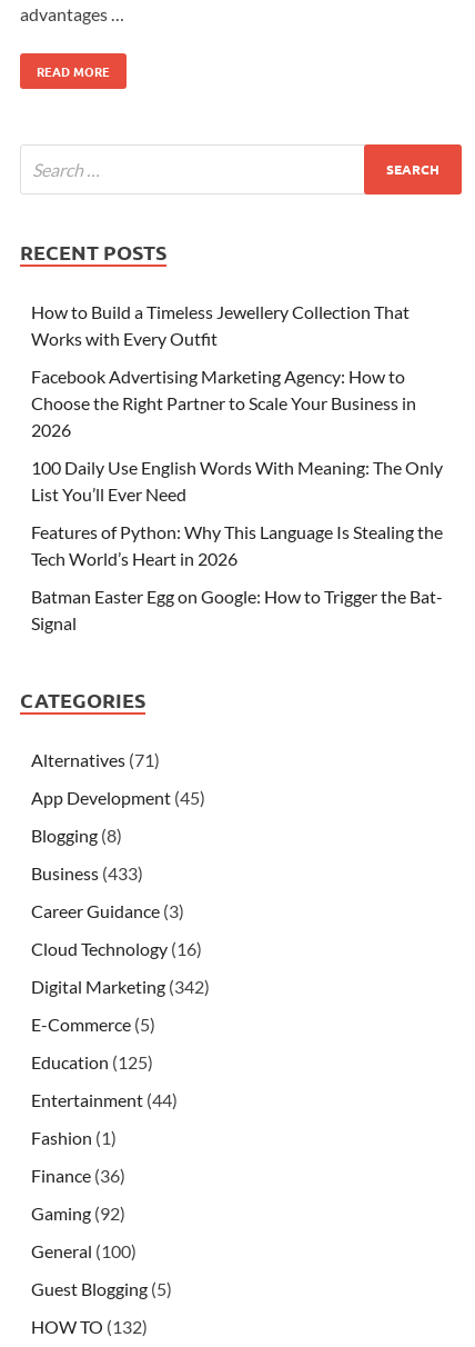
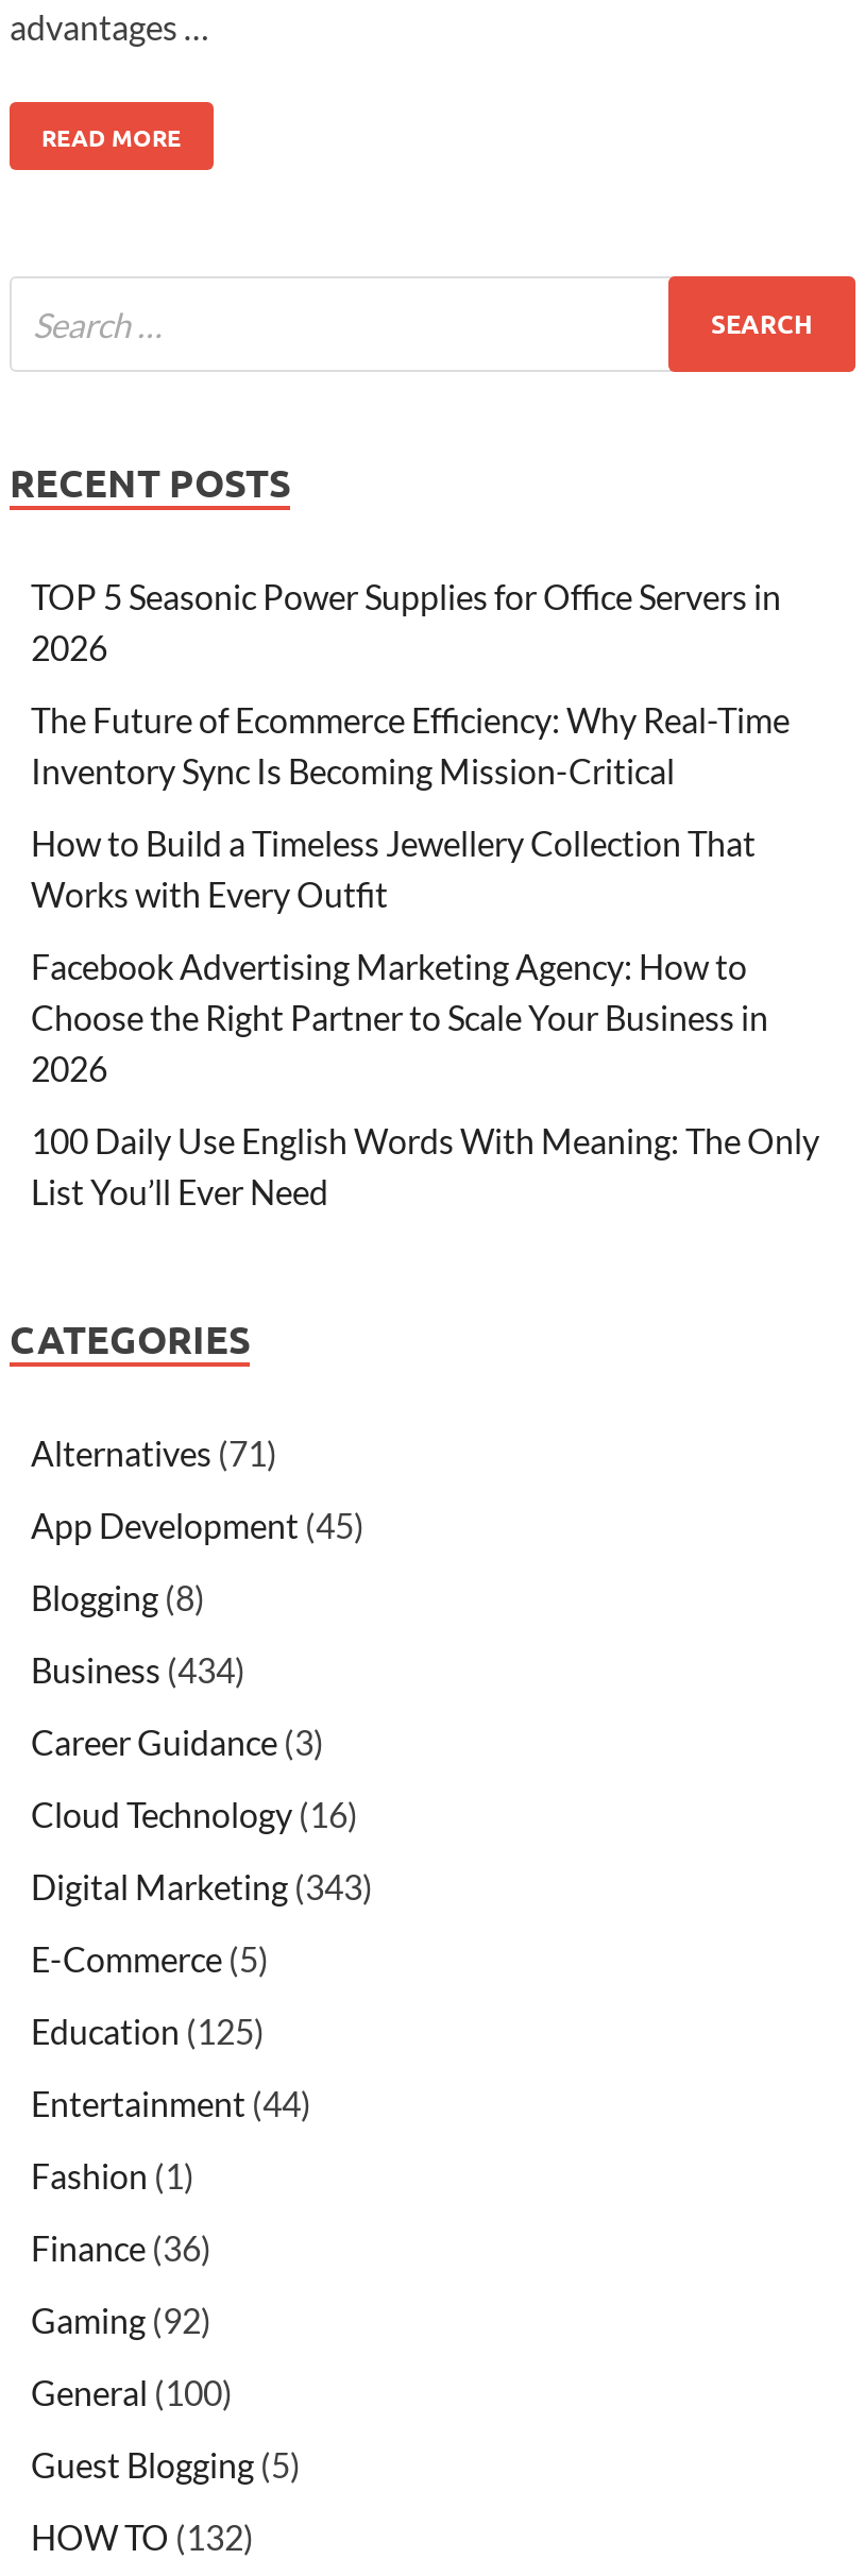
+ TOP 5 Seasonic Power Supplies for Office Servers in
+ 2026
+ The Future of Ecommerce Efficiency: Why Real-Time
+ Inventory Sync Is Becoming Mission-Critical

moved down: How to Build a Timeless Jewellery Collection That | Works with Every Outfit | Facebook Advertising Marketing Agency: How to | Choose the Right Partner to Scale Your Business in | 2026 | 100 Daily Use English Words With Meaning: The Only | List You’ll Ever Need

- Features of Python: Why This Language Is Stealing the
- Tech World’s Heart in 2026
- Batman Easter Egg on Google: How to Trigger the Bat-
- Signal

- Business (433)
+ Business (434)

- Digital Marketing (342)
+ Digital Marketing (343)
